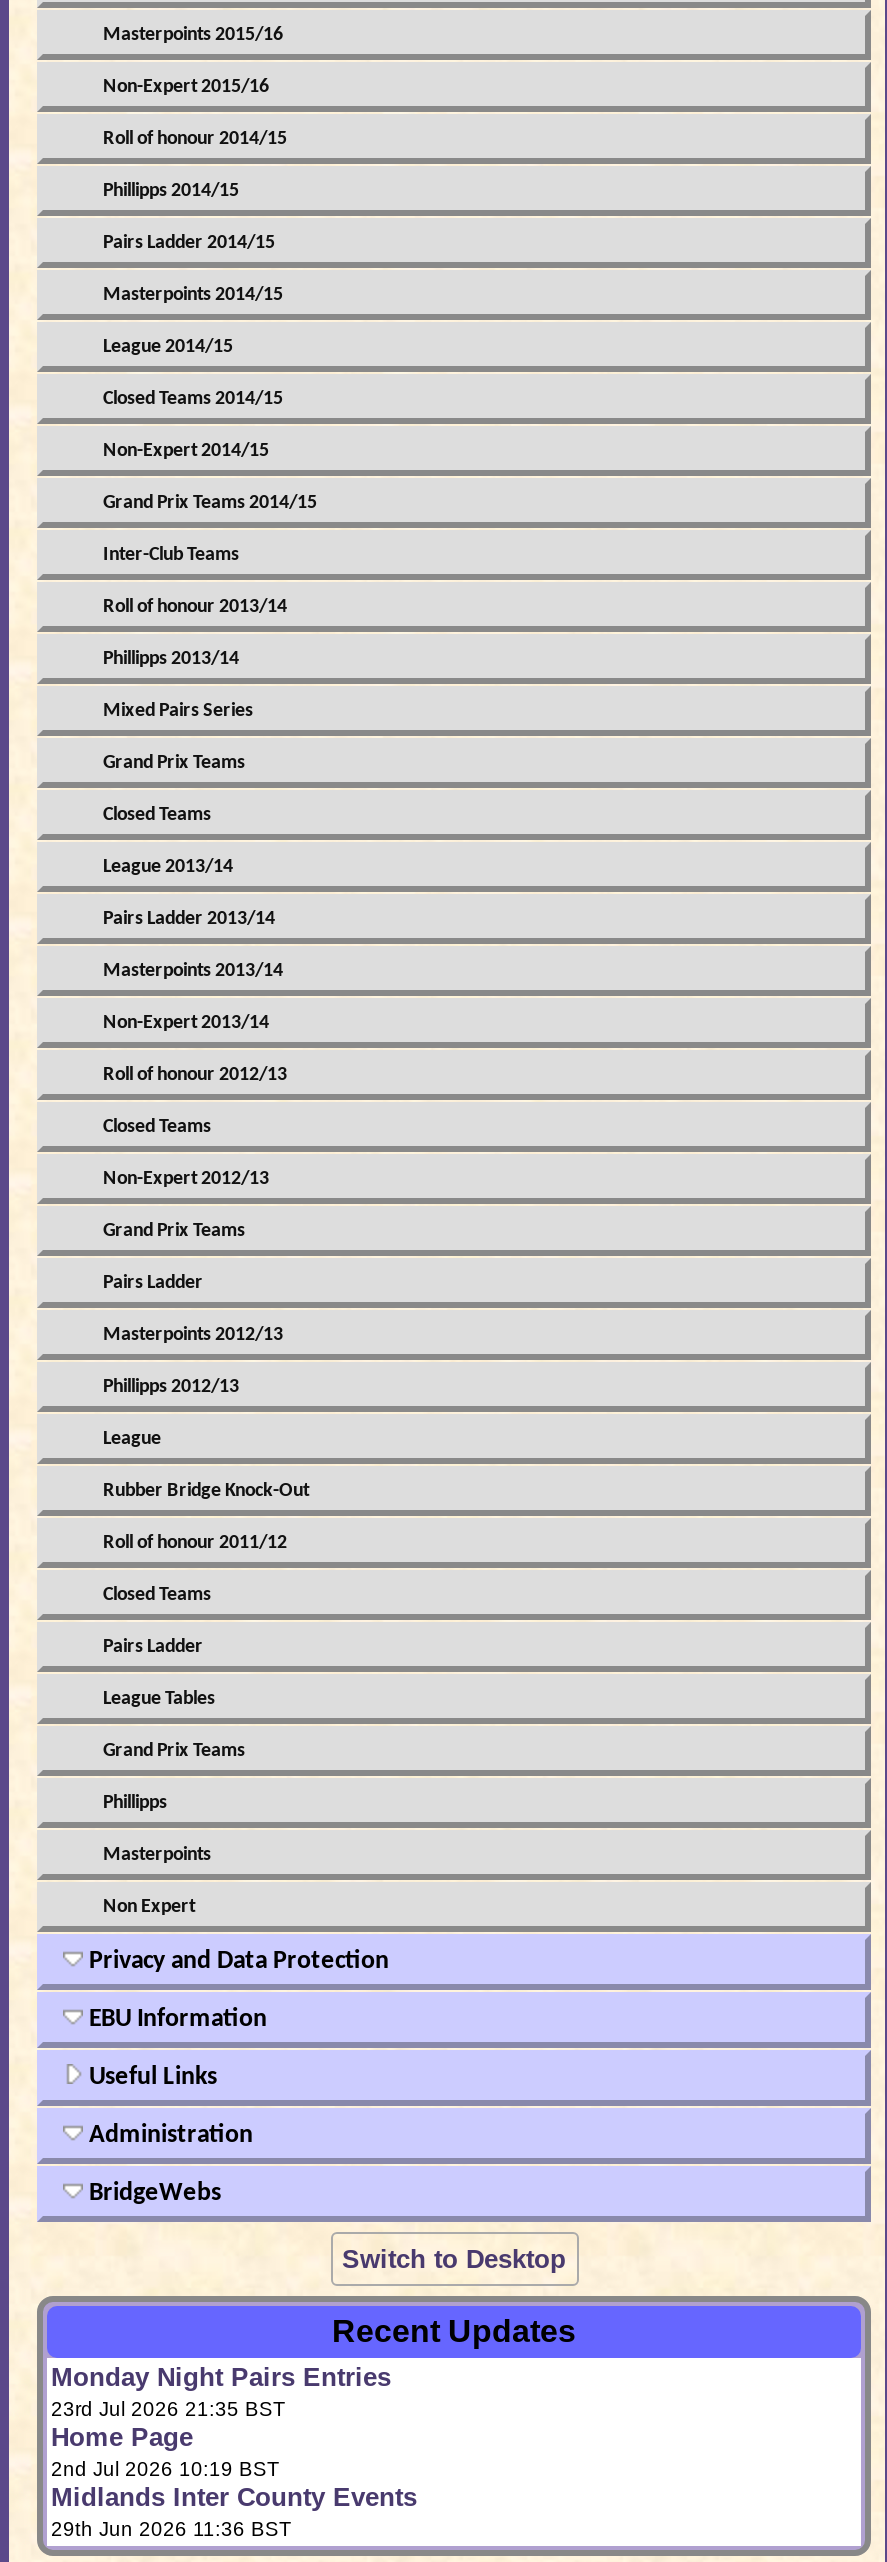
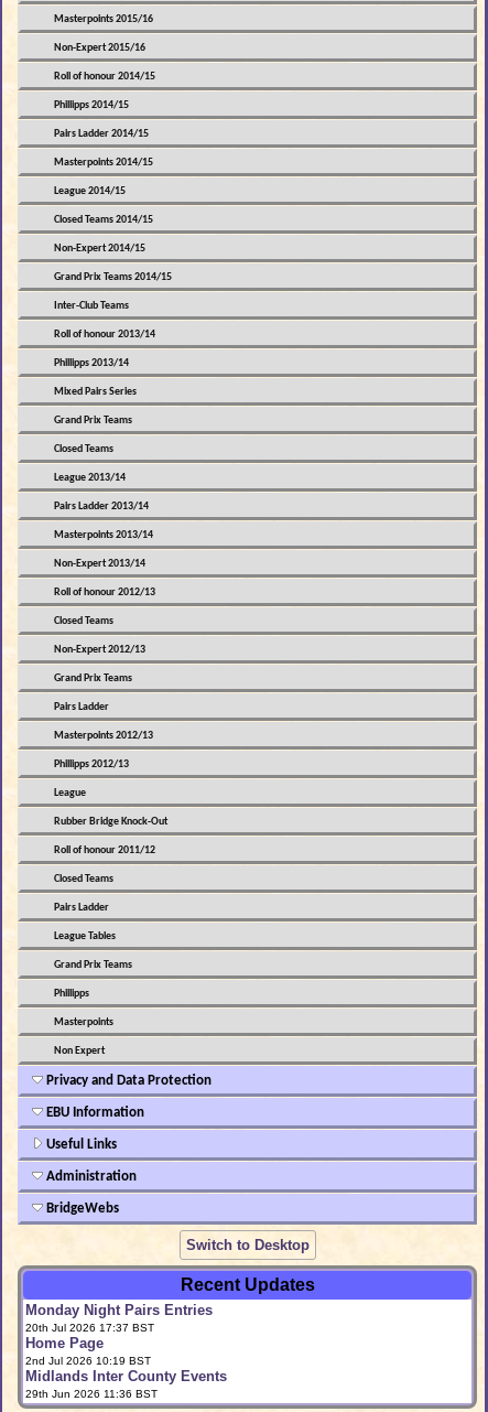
- 23rd Jul 2026 21:35 BST
+ 20th Jul 2026 17:37 BST
